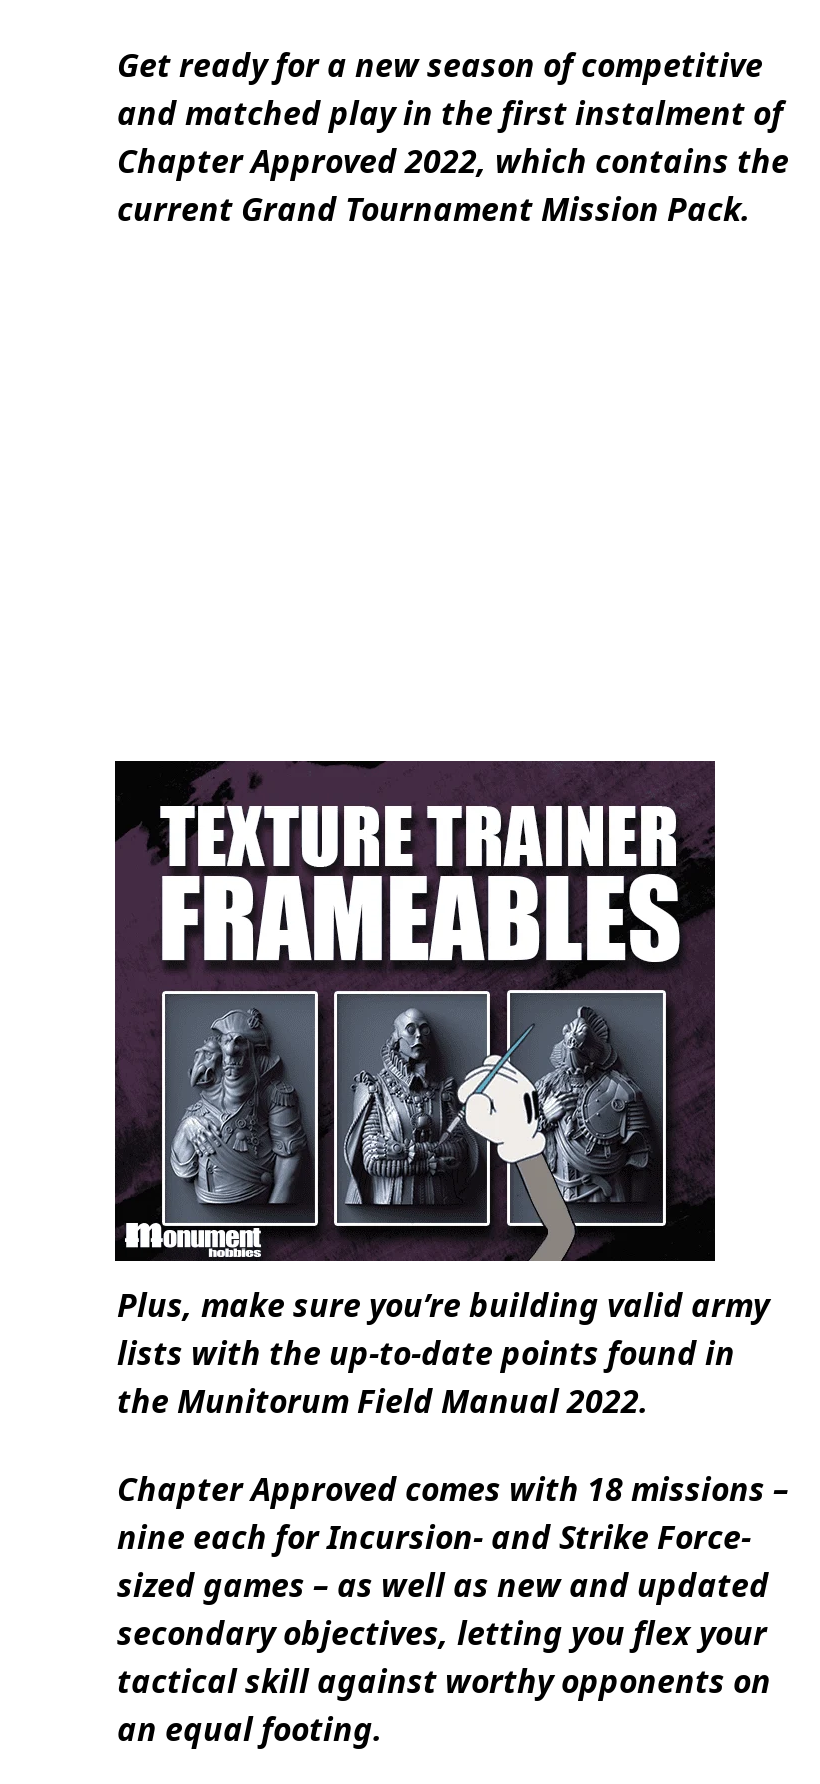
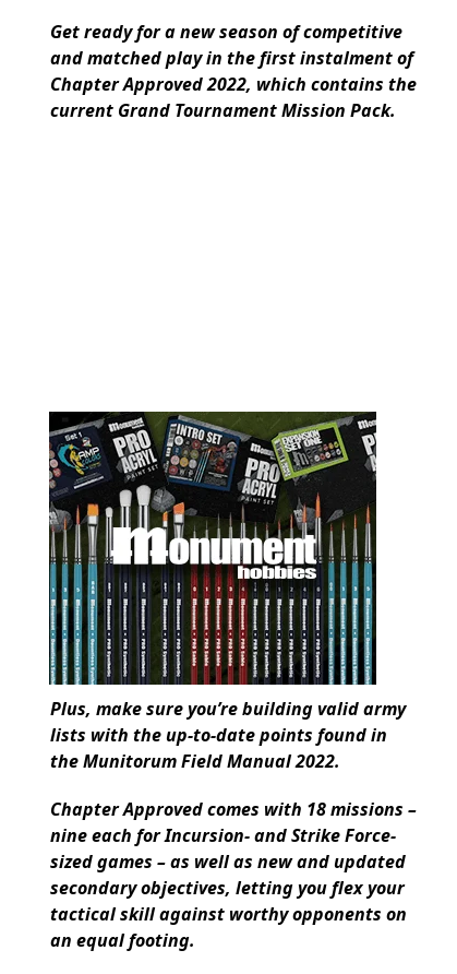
- [image]
+ [image]
